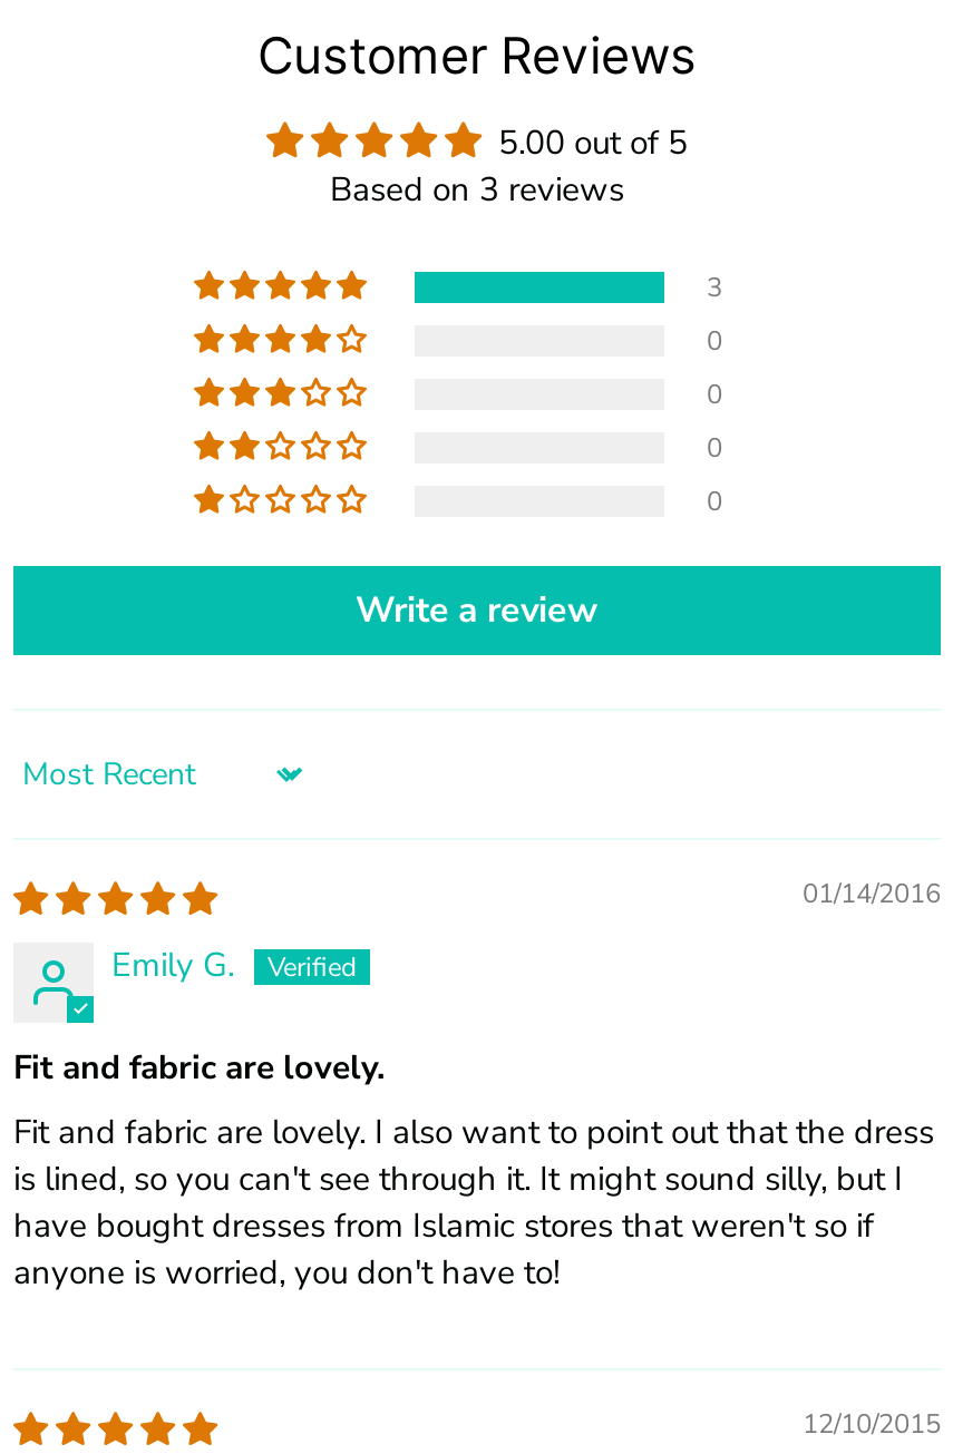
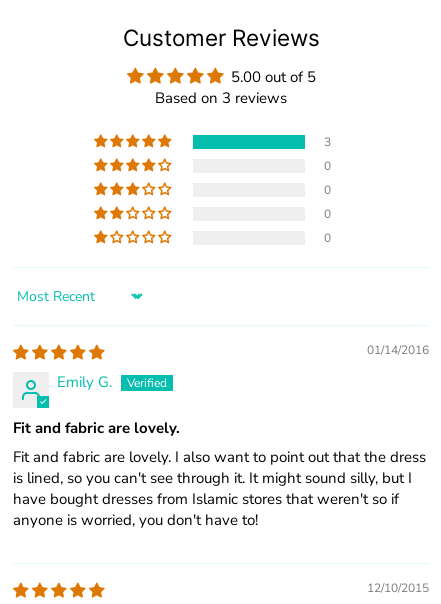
- Write a review
